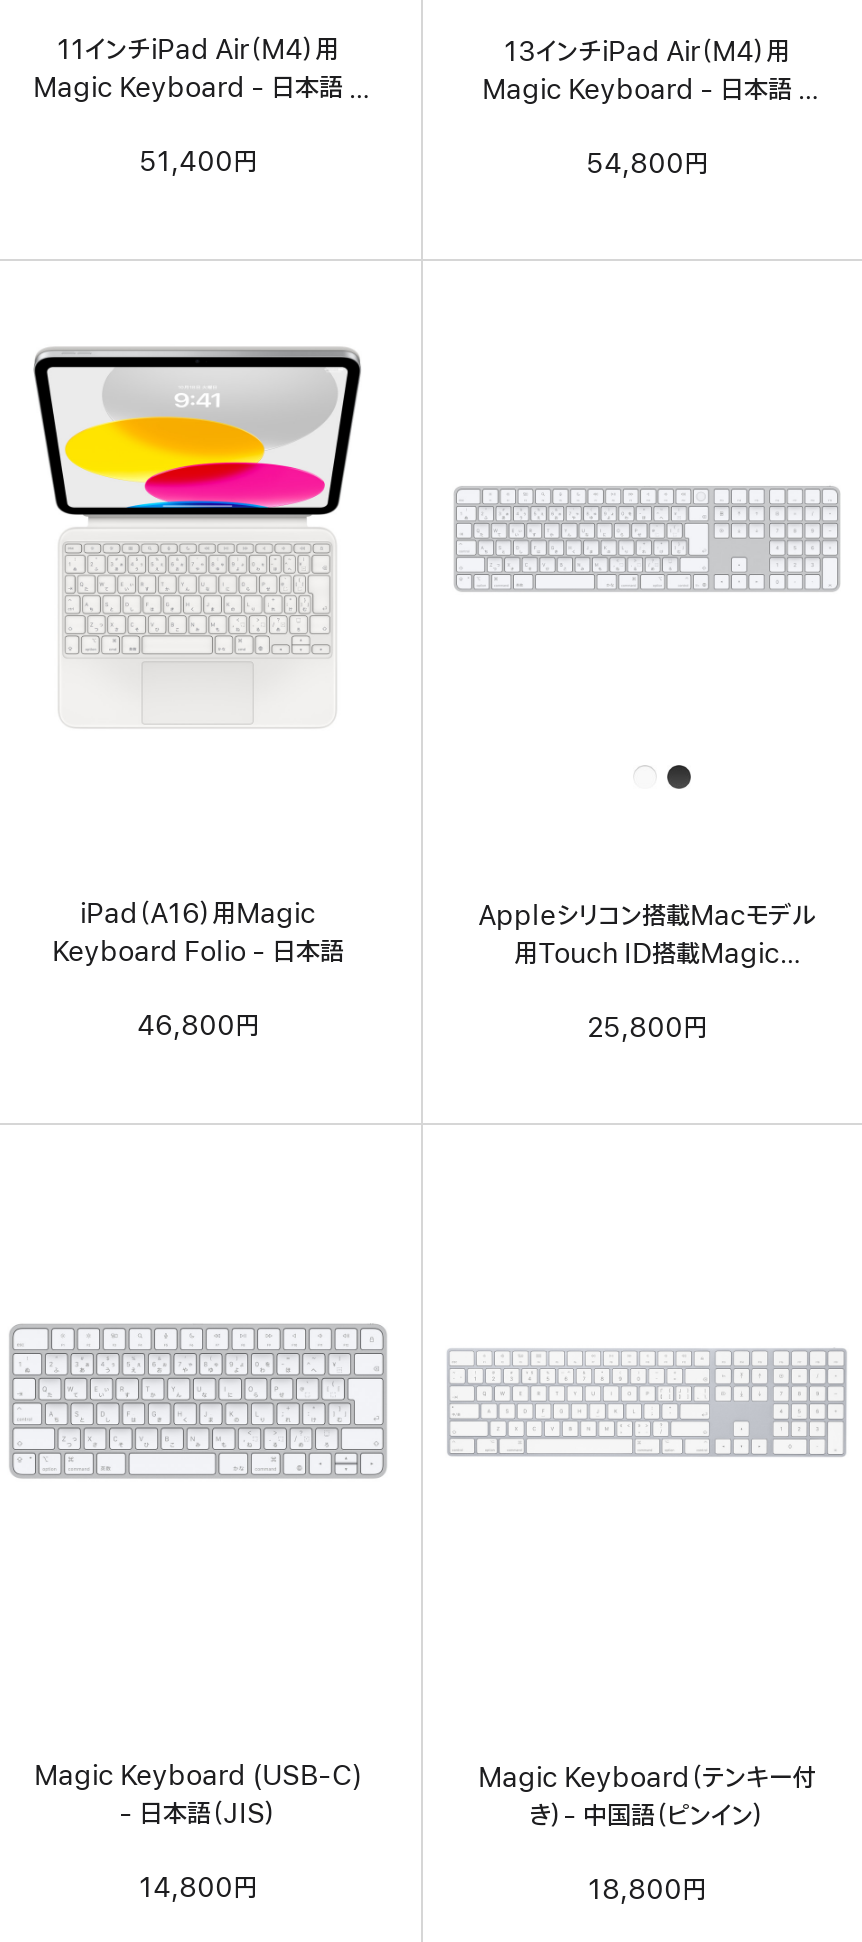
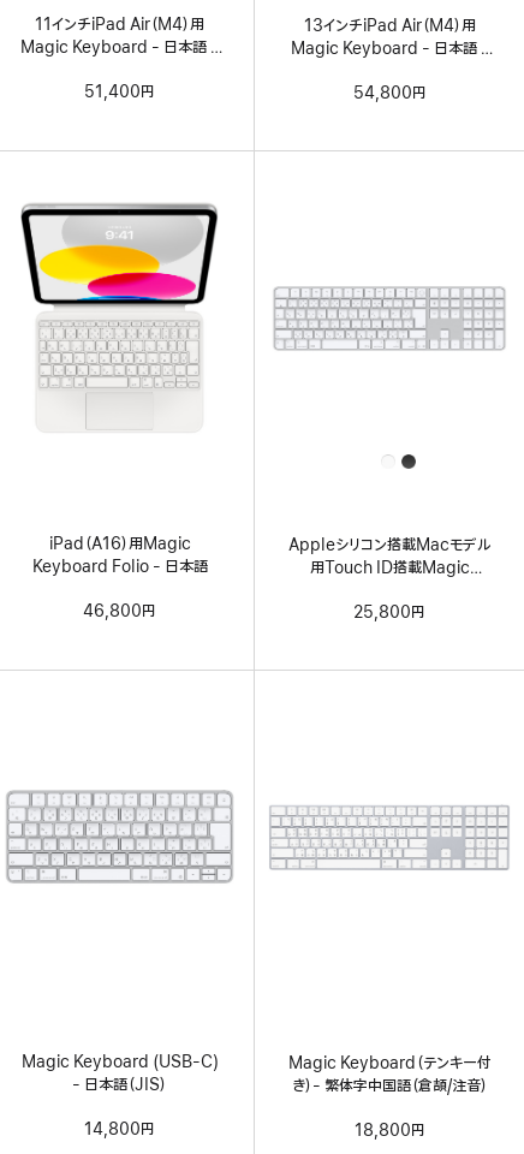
- き）- 中国語（ピンイン）
+ き）- 繁体字中国語（倉頡/注音）
